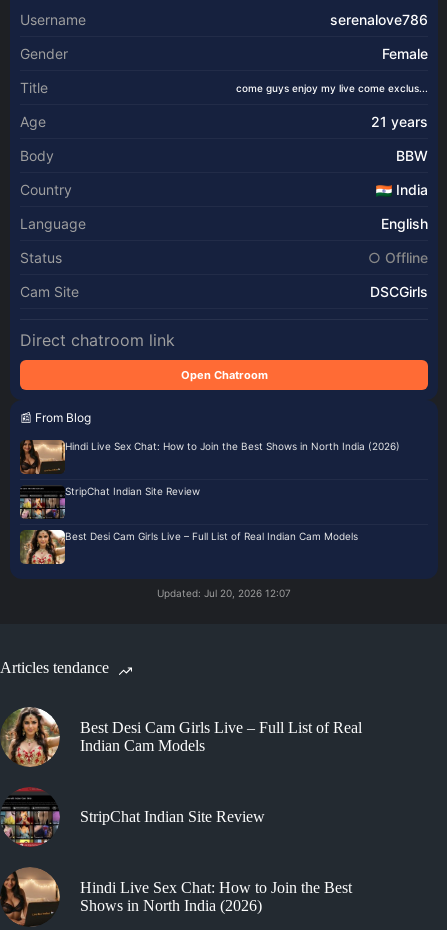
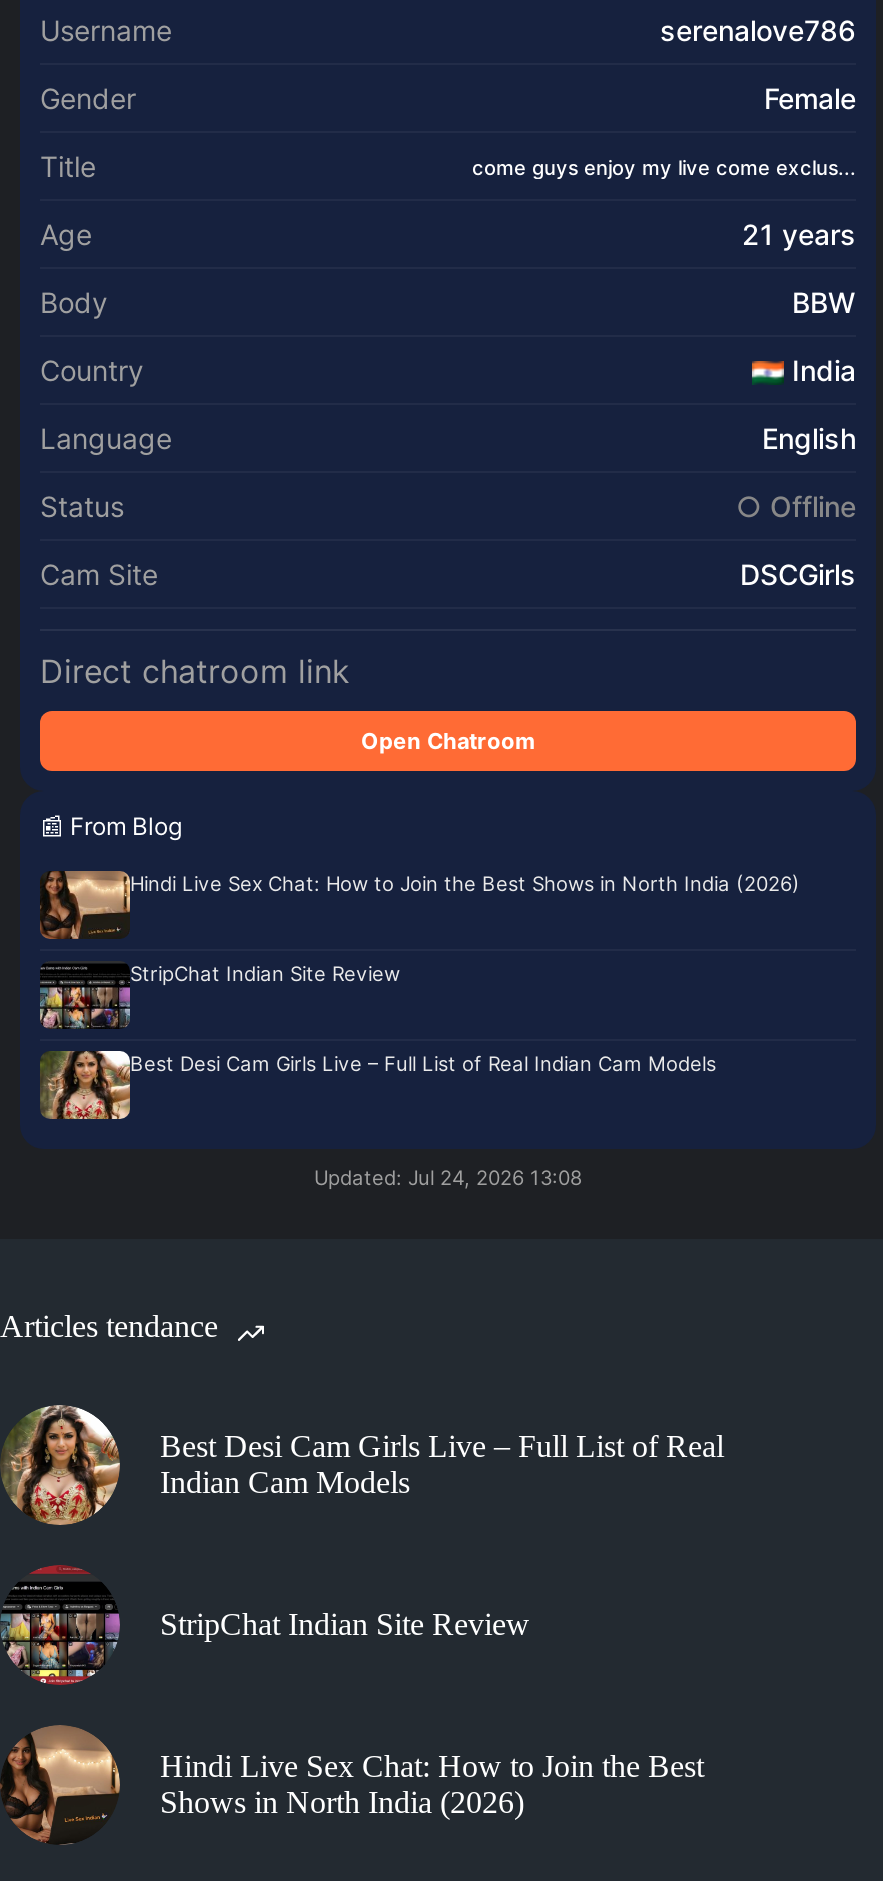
- Updated: Jul 20, 2026 12:07
+ Updated: Jul 24, 2026 13:08
